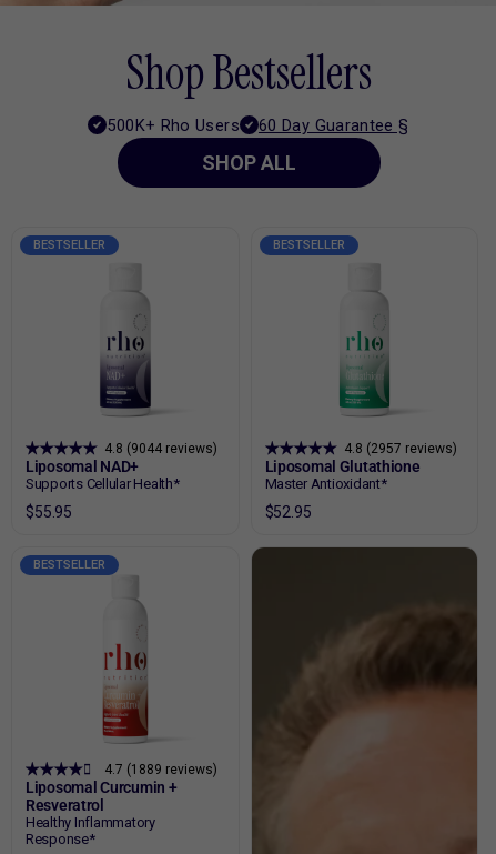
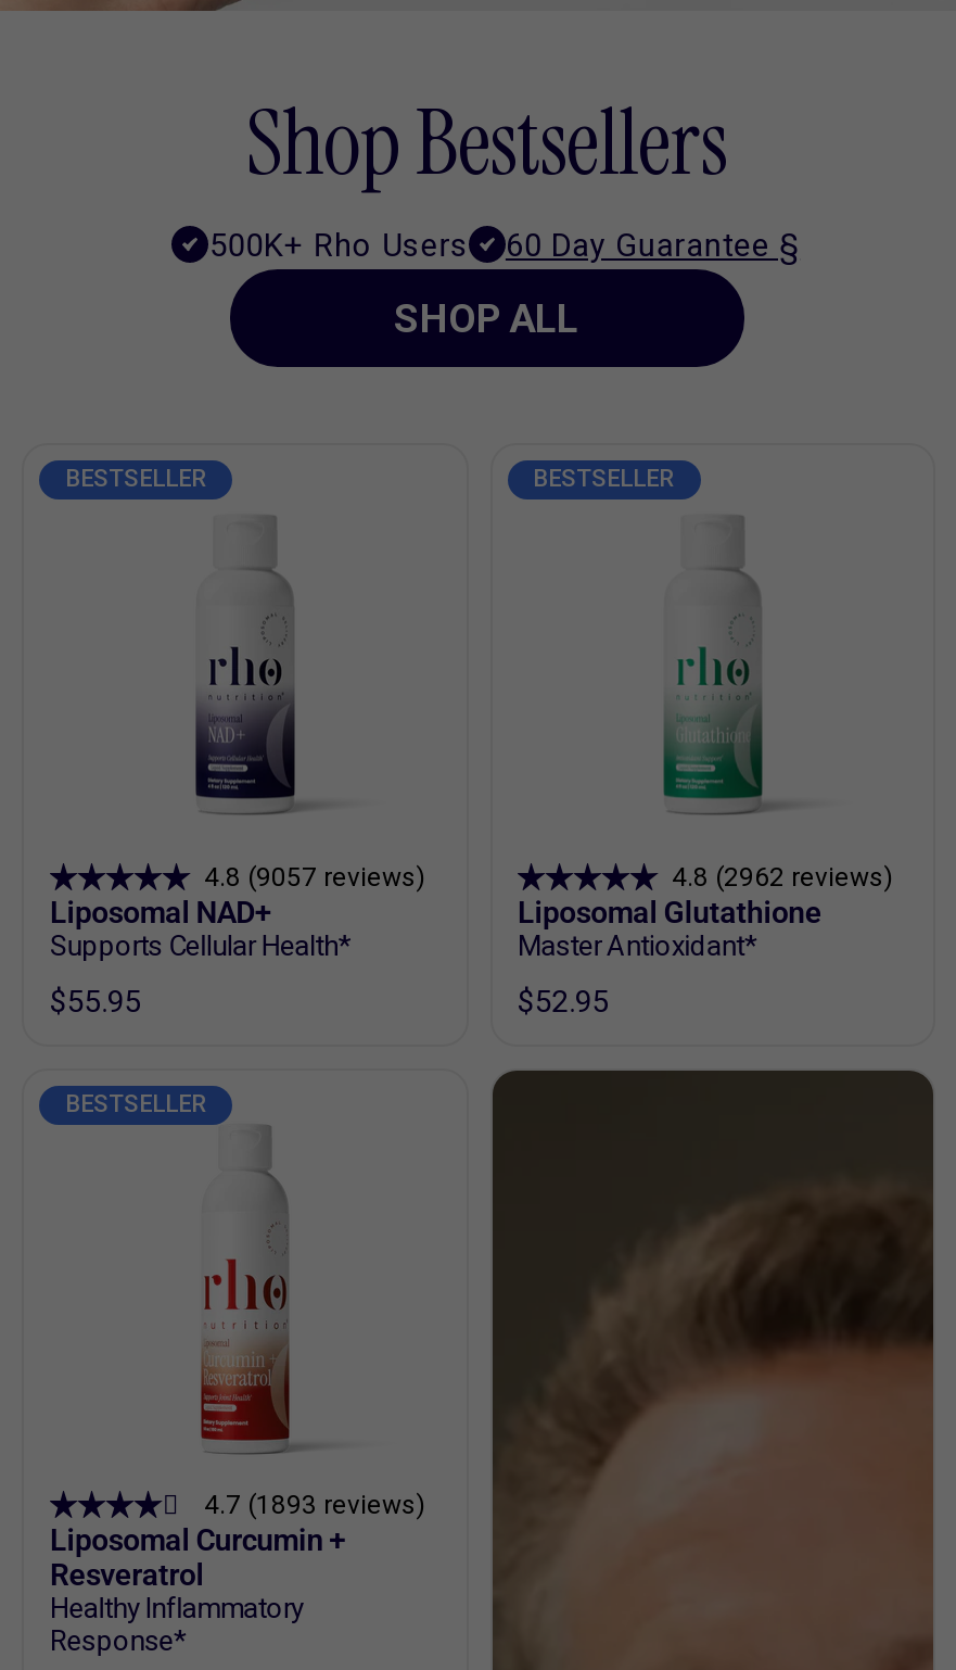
- 4.8 (9044 reviews)
+ 4.8 (9057 reviews)

- 4.8 (2957 reviews)
+ 4.8 (2962 reviews)

- 4.7 (1889 reviews)
+ 4.7 (1893 reviews)
